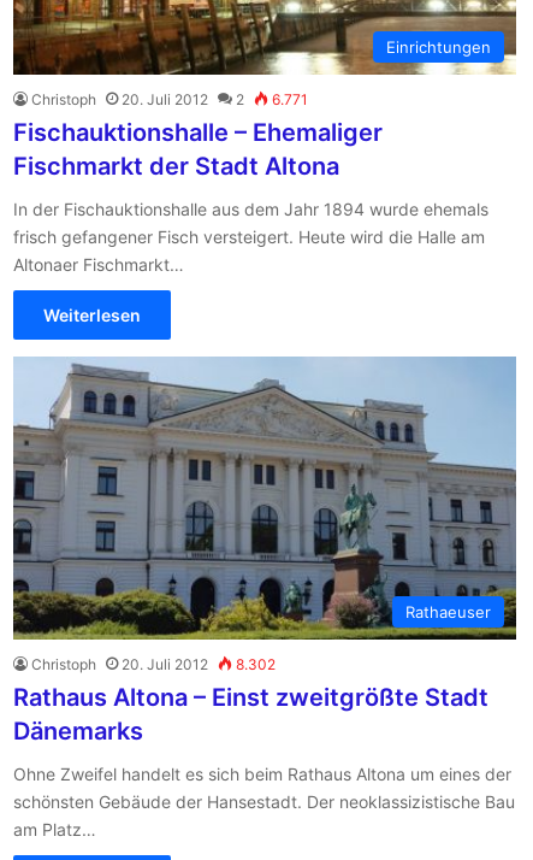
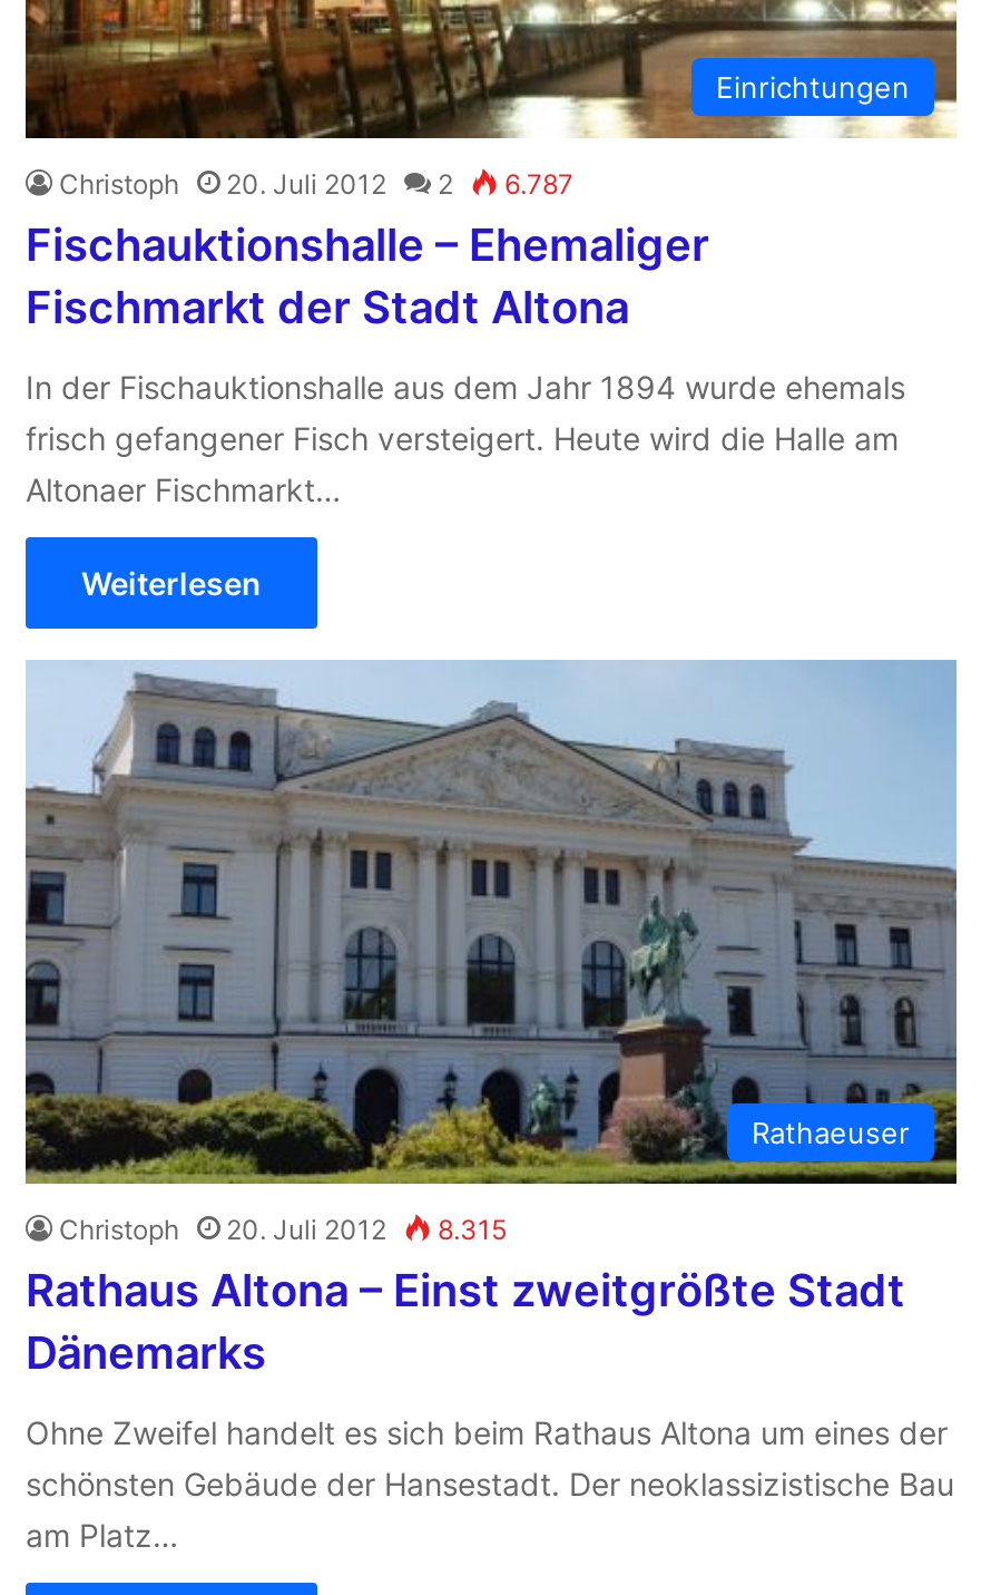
- Christoph 20. Juli 2012 2 6.771
+ Christoph 20. Juli 2012 2 6.787

- Christoph 20. Juli 2012 8.302
+ Christoph 20. Juli 2012 8.315
